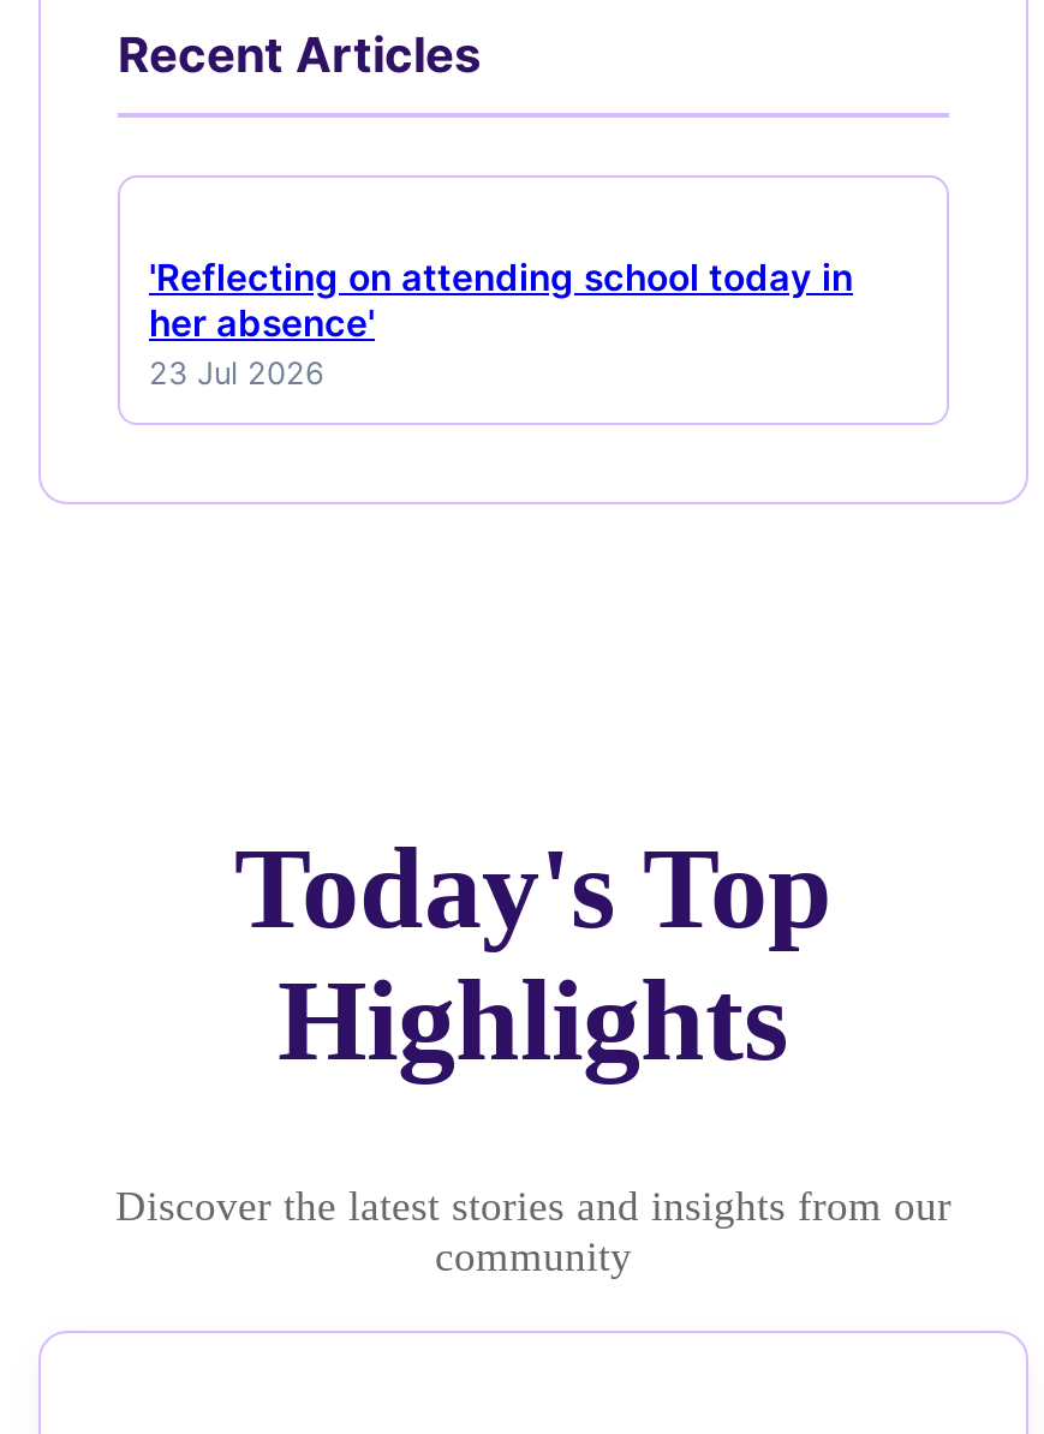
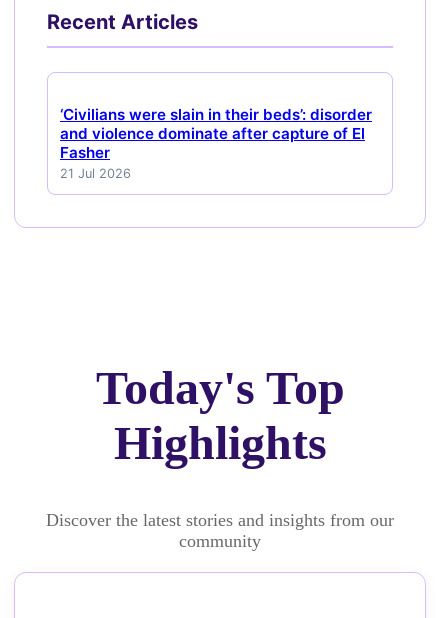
- 'Reflecting on attending school today in
- her absence'
- 23 Jul 2026
+ ‘Civilians were slain in their beds’: disorder
+ and violence dominate after capture of El
+ Fasher
+ 21 Jul 2026
